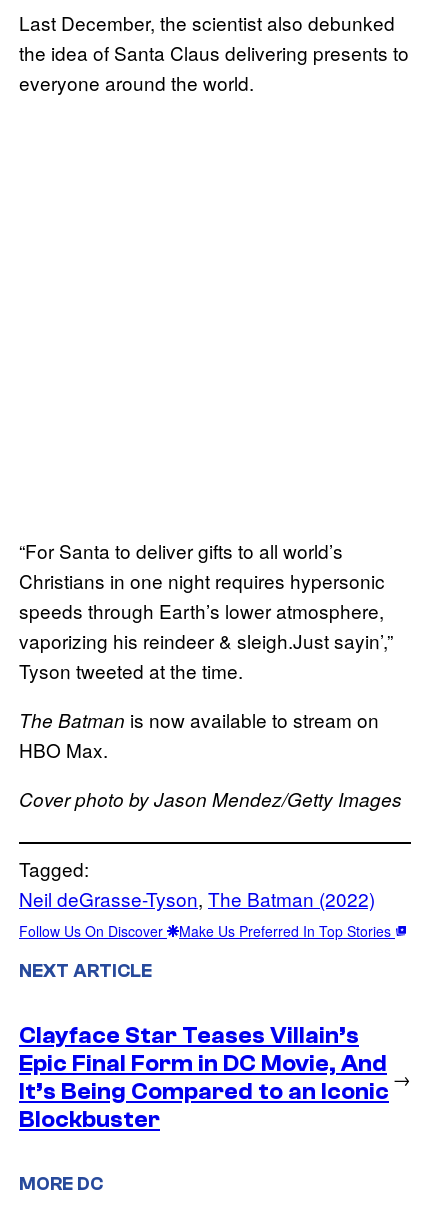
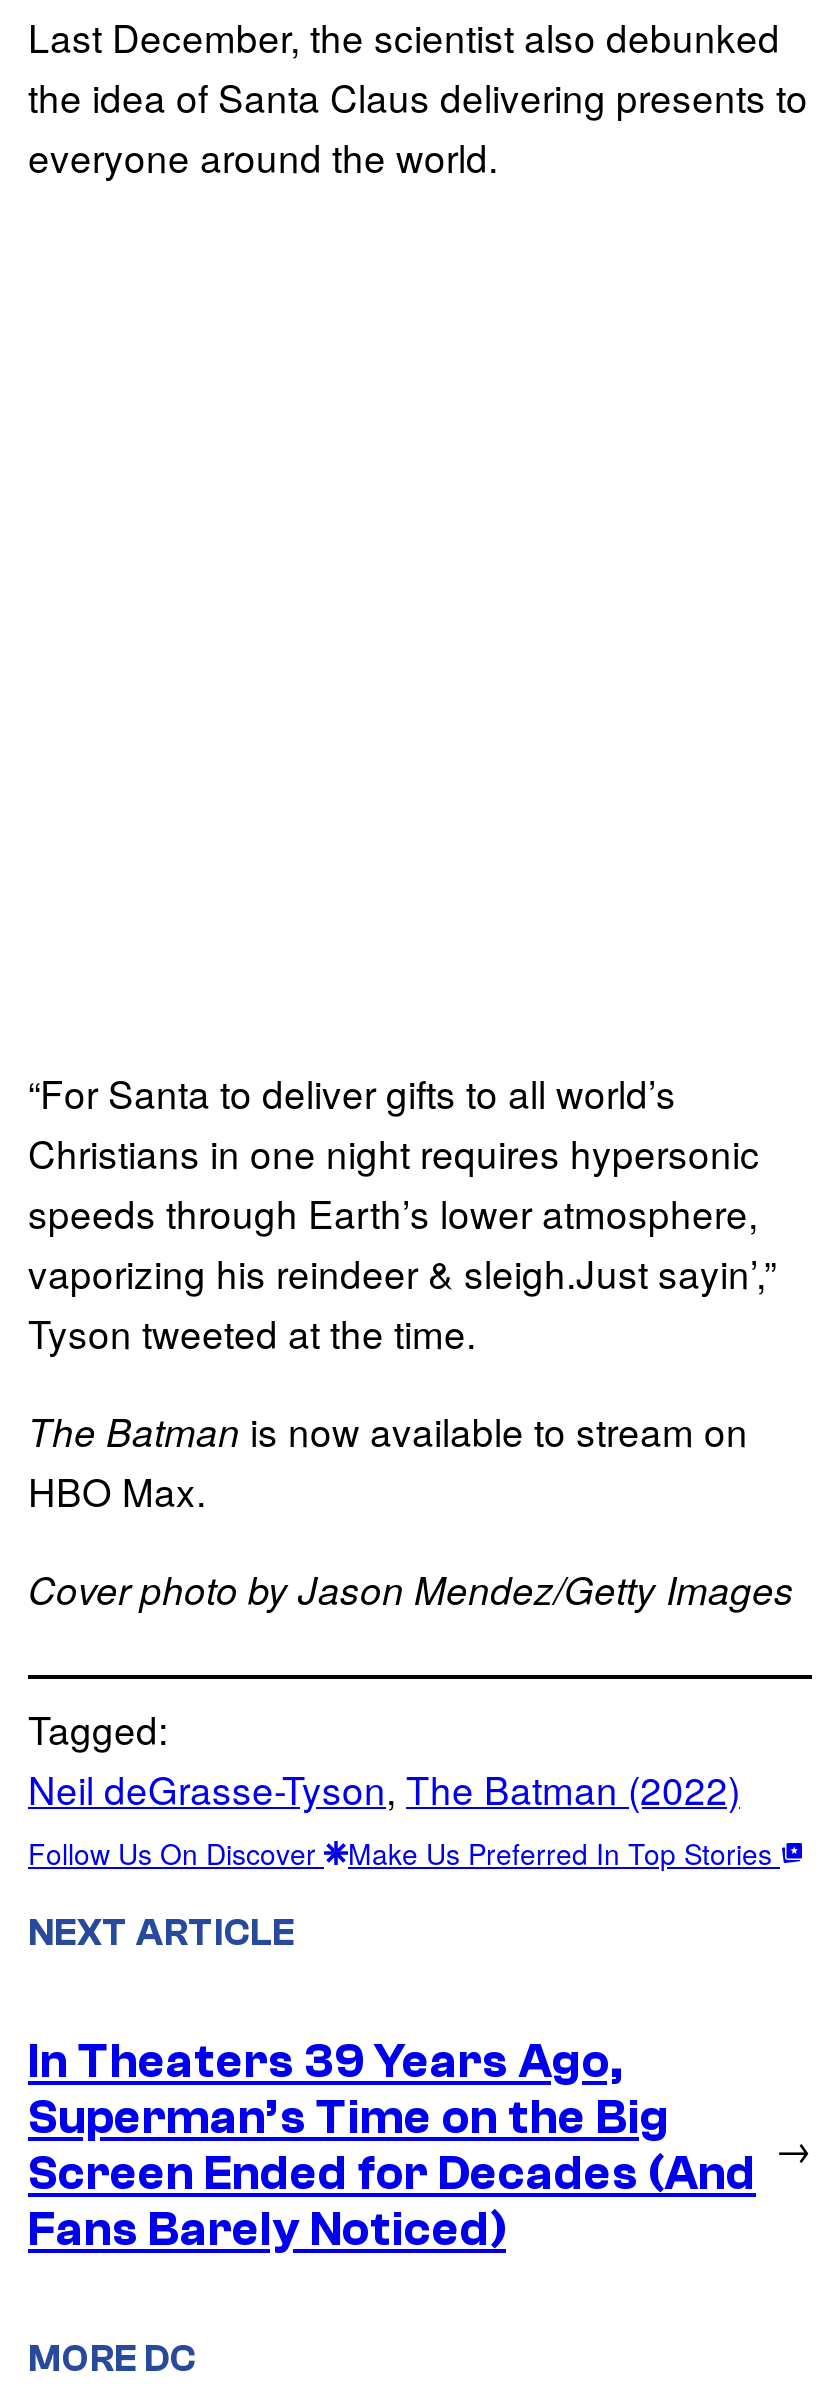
- Clayface Star Teases Villain’s
- Epic Final Form in DC Movie, And
- It’s Being Compared to an Iconic
- Blockbuster
+ In Theaters 39 Years Ago,
+ Superman’s Time on the Big
+ Screen Ended for Decades (And
+ Fans Barely Noticed)
